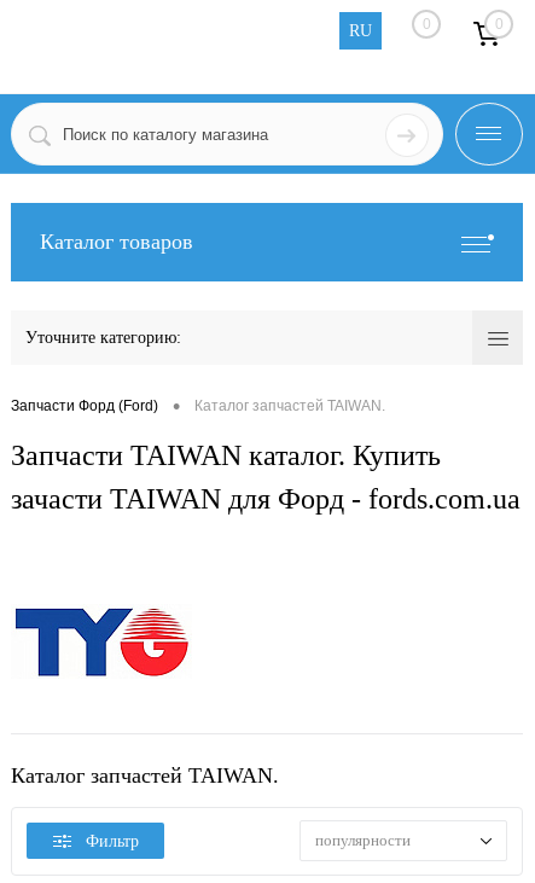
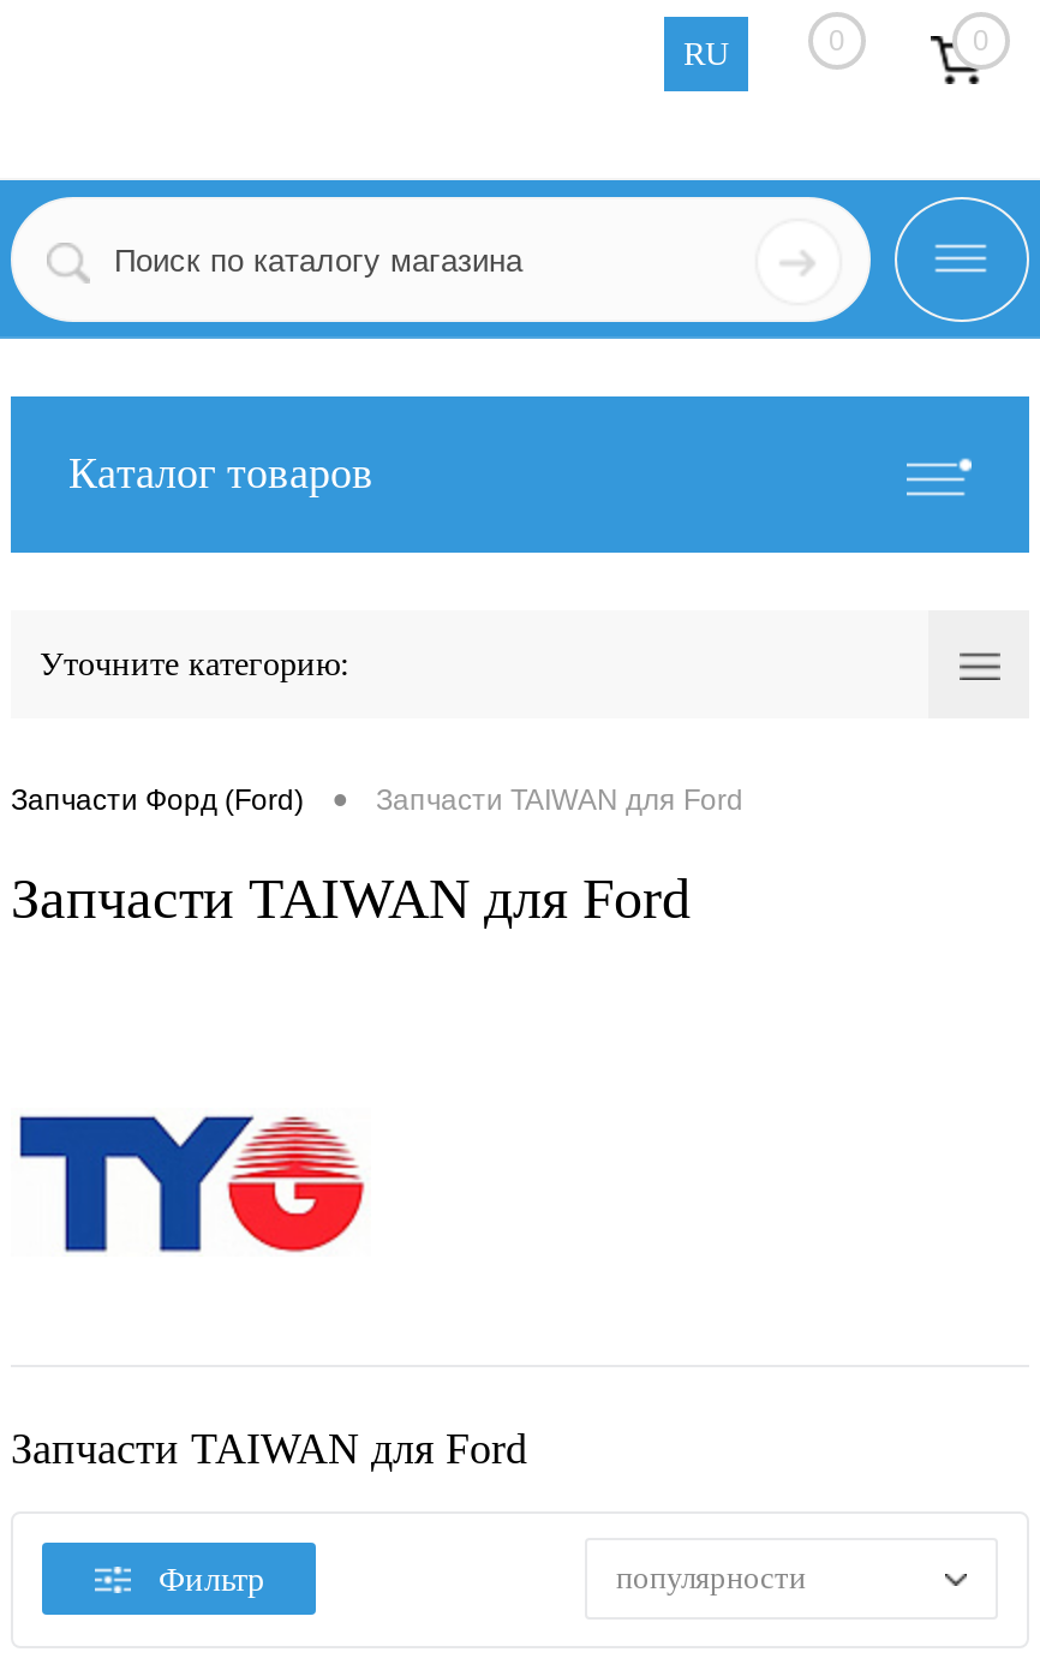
- Каталог запчастей TAIWAN.
+ Запчасти TAIWAN для Ford

- Запчасти TAIWAN каталог. Купить
- зачасти TAIWAN для Форд - fords.com.ua
+ Запчасти TAIWAN для Ford

- Каталог запчастей TAIWAN.
+ Запчасти TAIWAN для Ford
